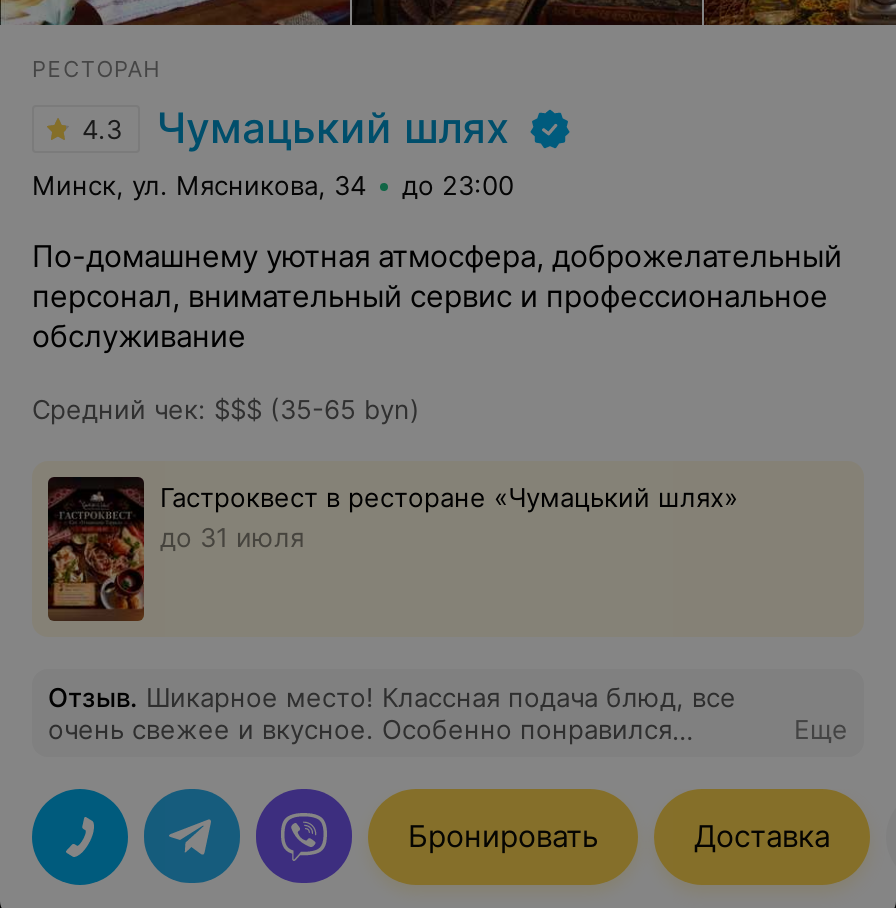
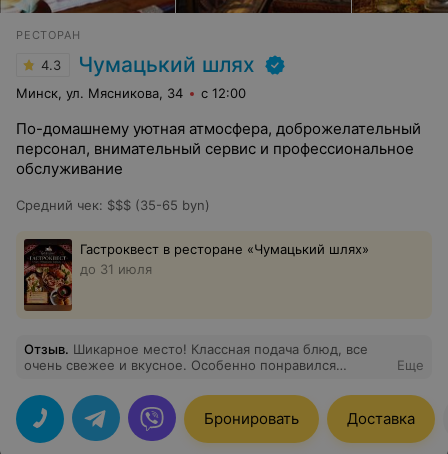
- Минск, ул. Мясникова, 34 до 23:00
+ Минск, ул. Мясникова, 34 с 12:00
